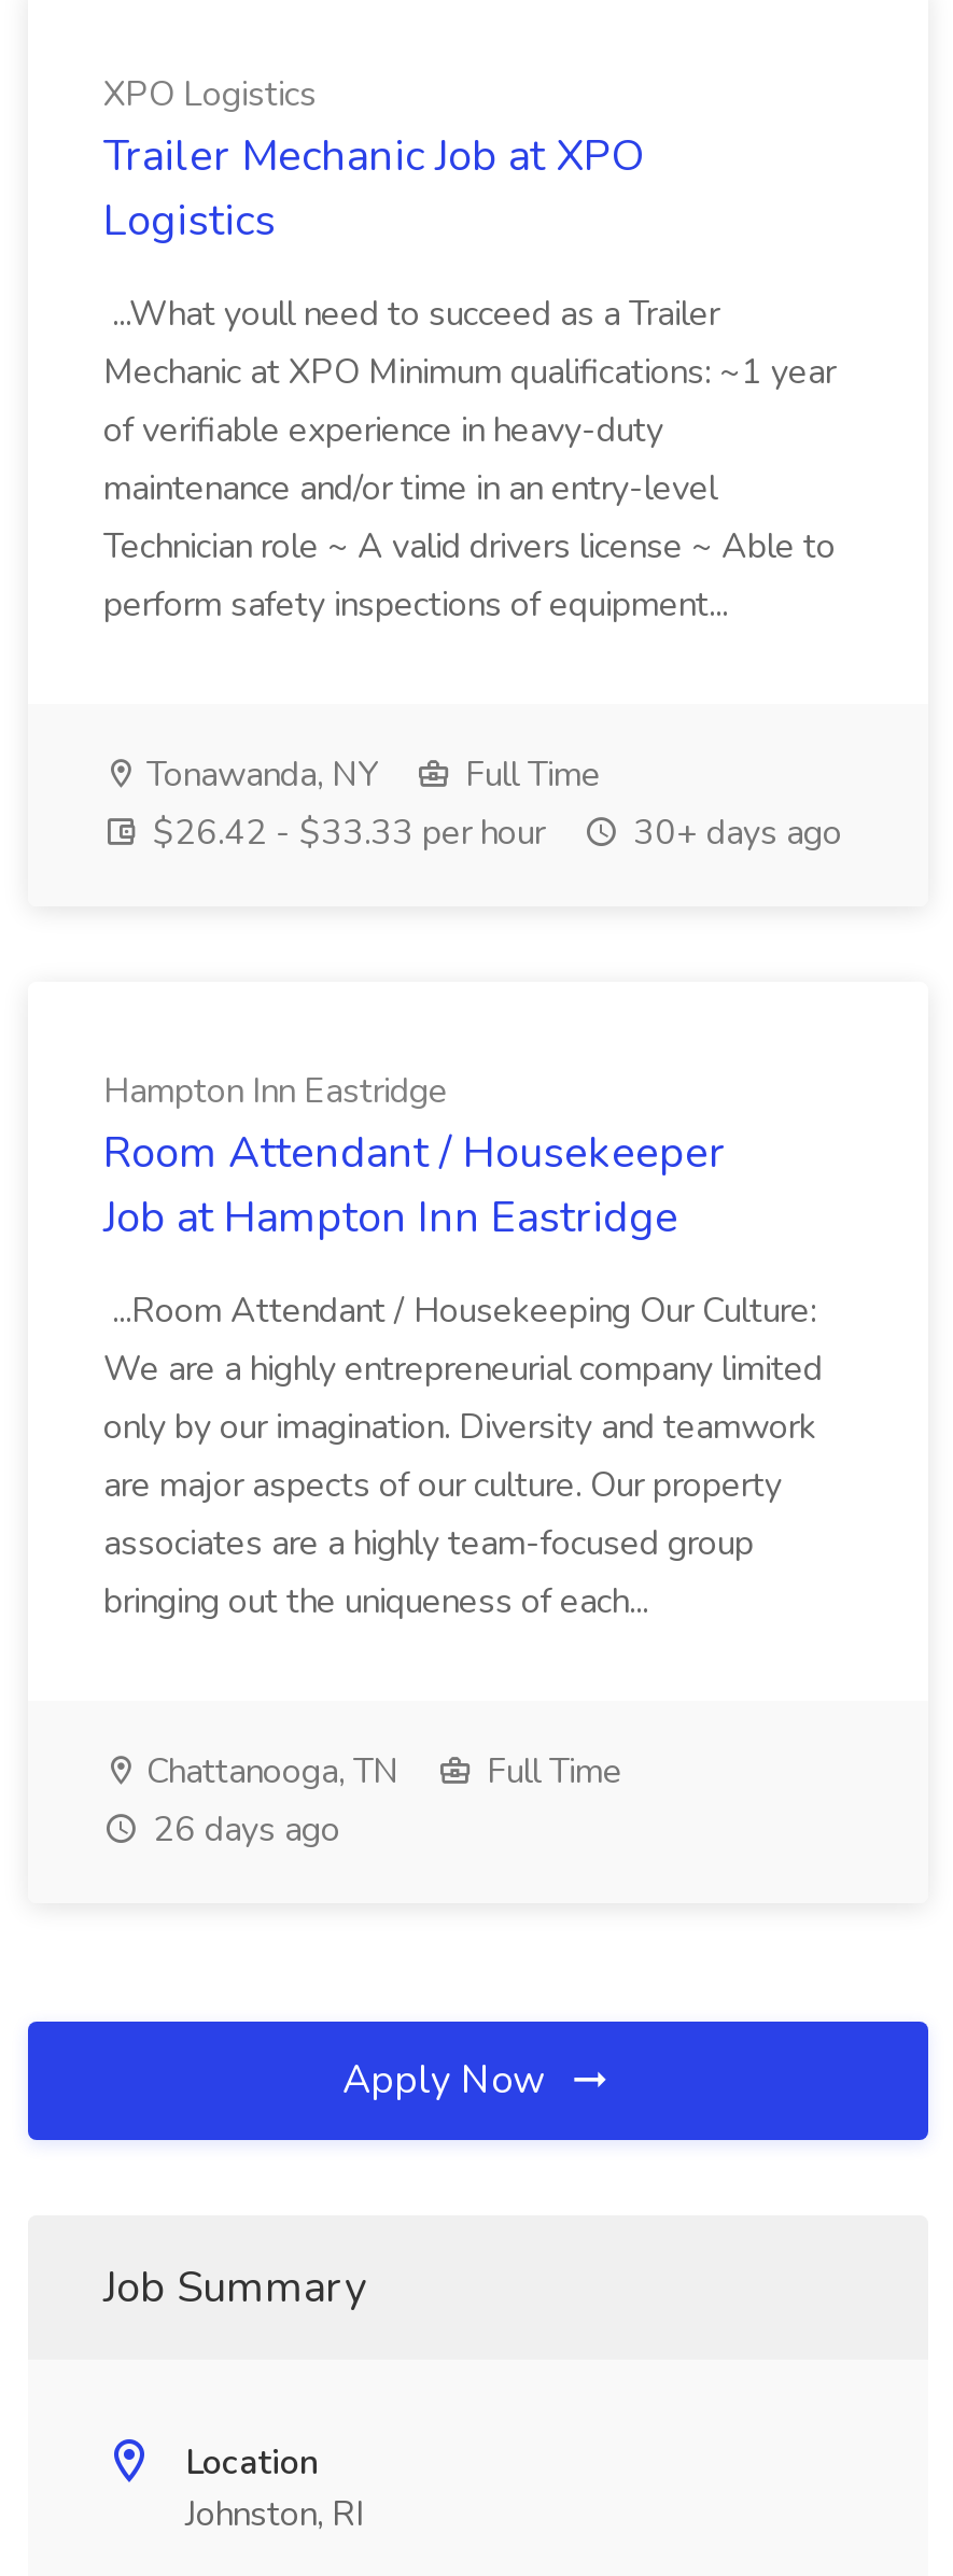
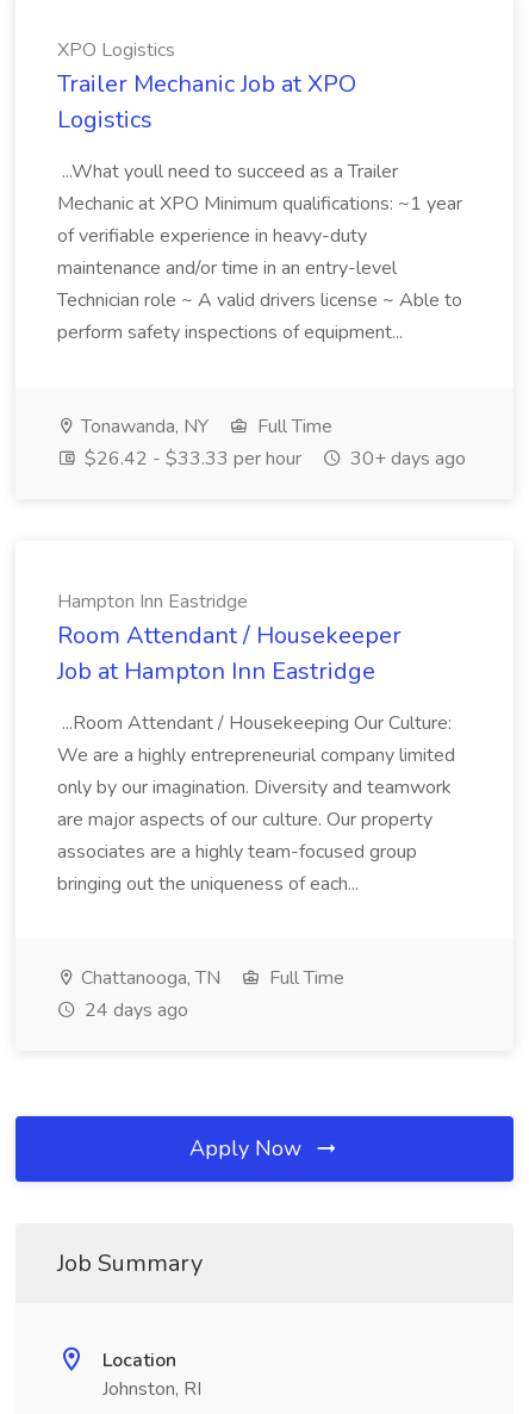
- 26 days ago
+ 24 days ago
